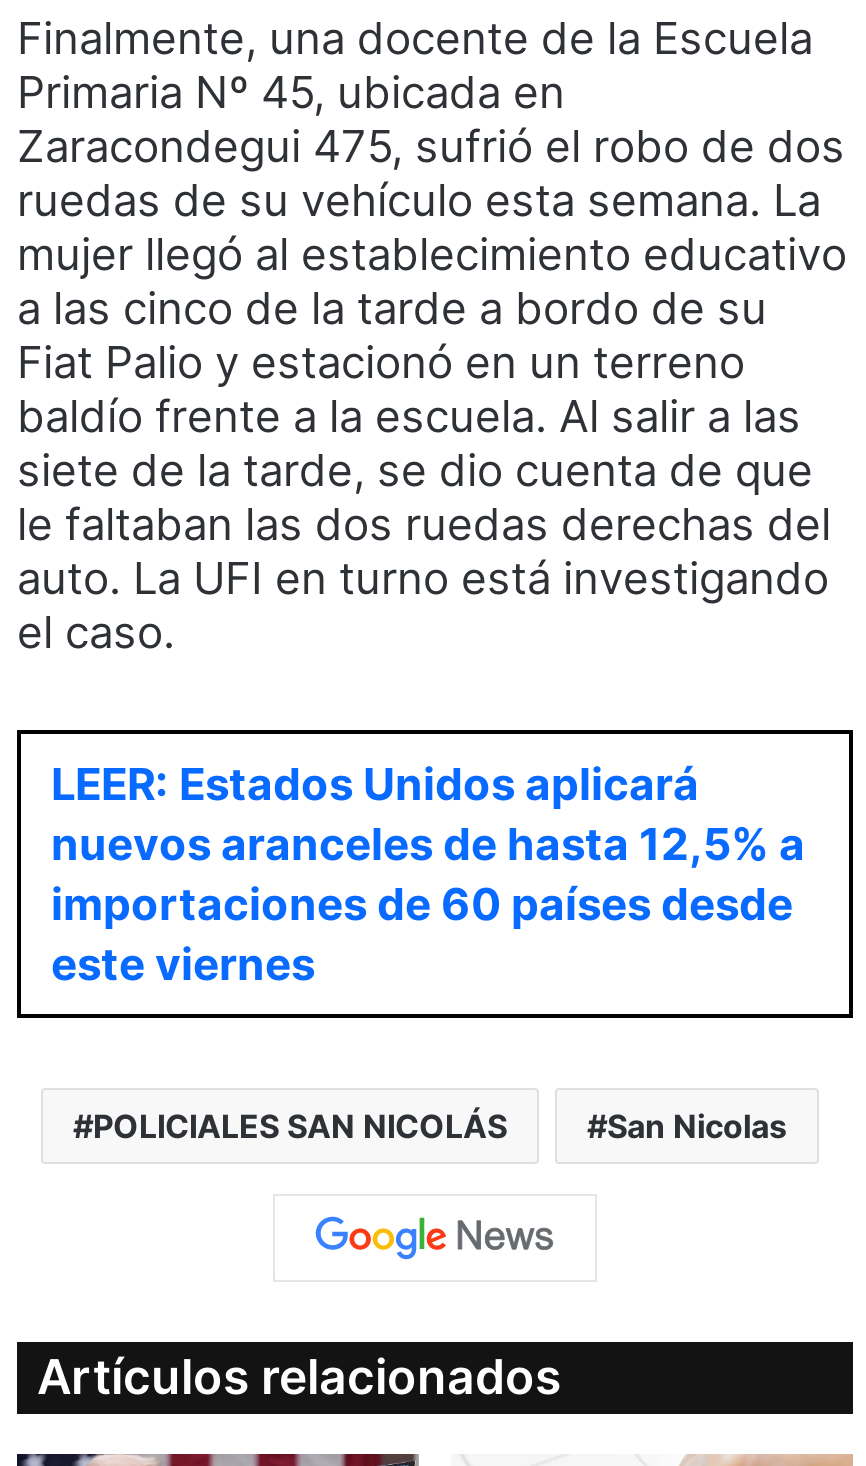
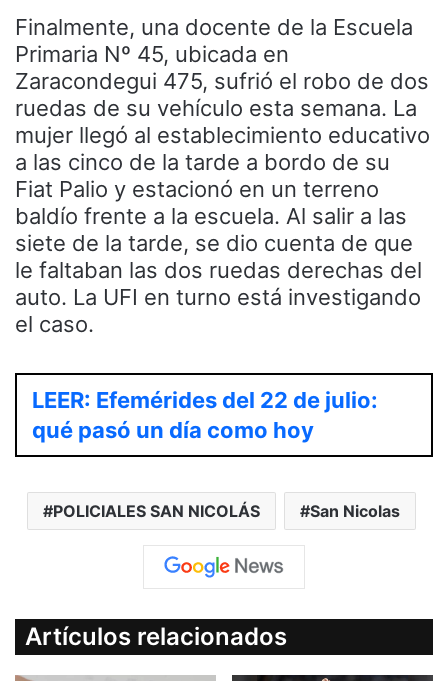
- LEER: Estados Unidos aplicará
- nuevos aranceles de hasta 12,5% a
- importaciones de 60 países desde
- este viernes
+ LEER: Efemérides del 22 de julio:
+ qué pasó un día como hoy
